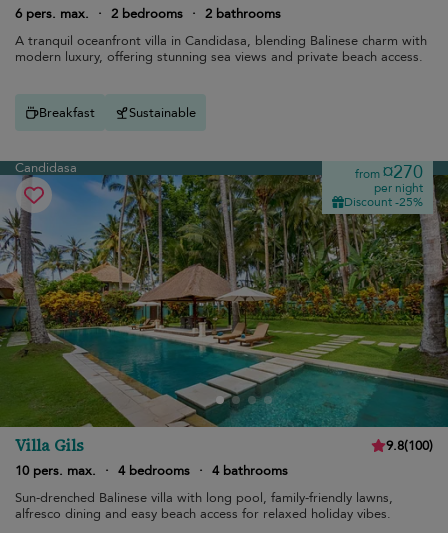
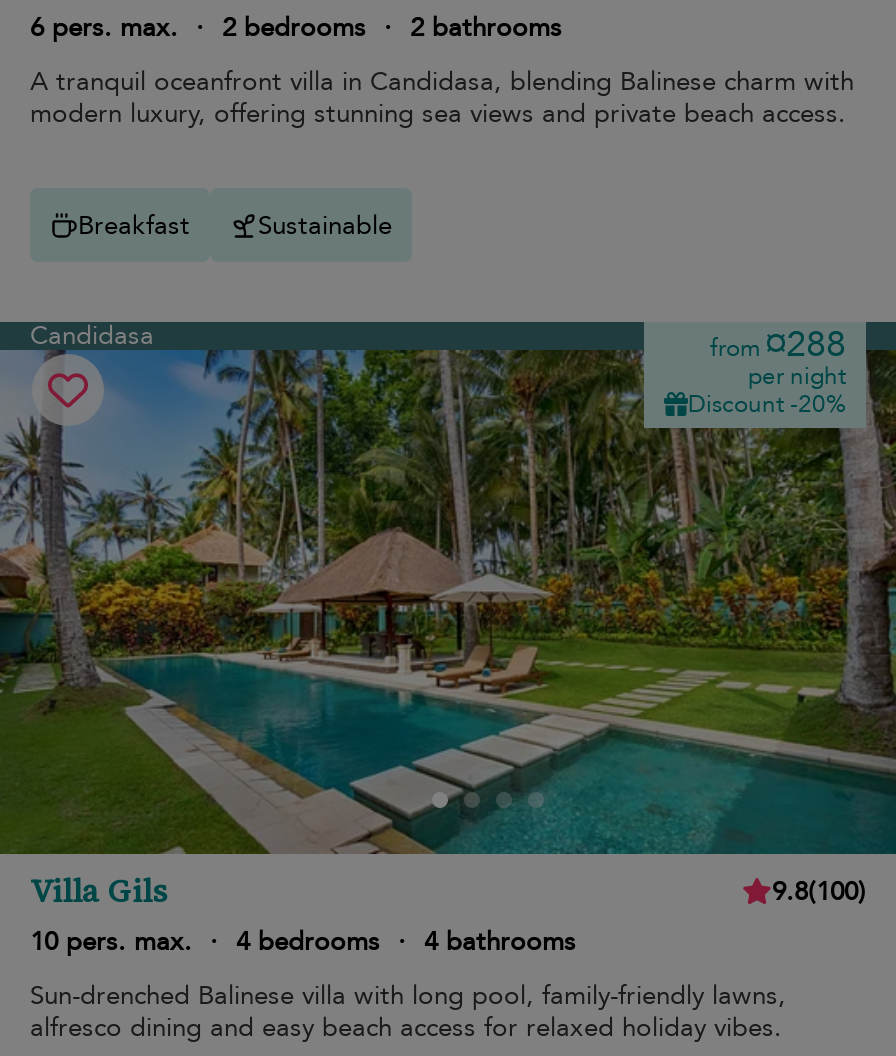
- from¤270
+ from¤288

- Discount -25%
+ Discount -20%
